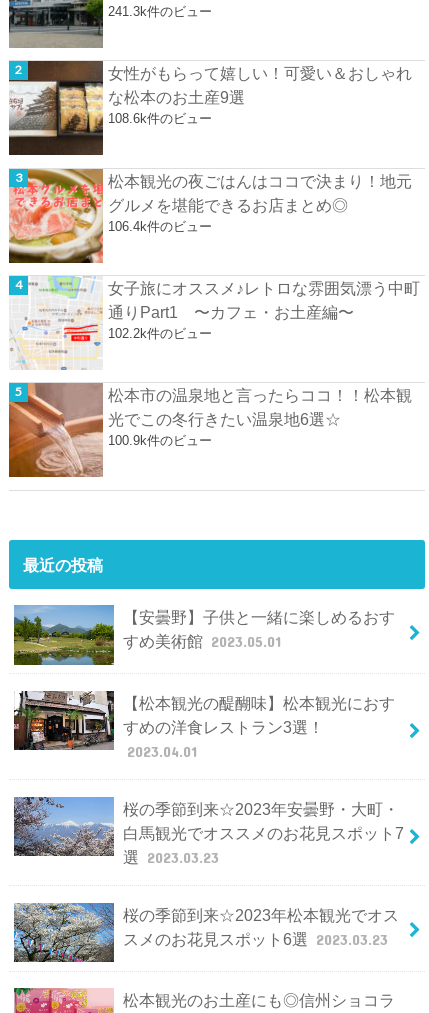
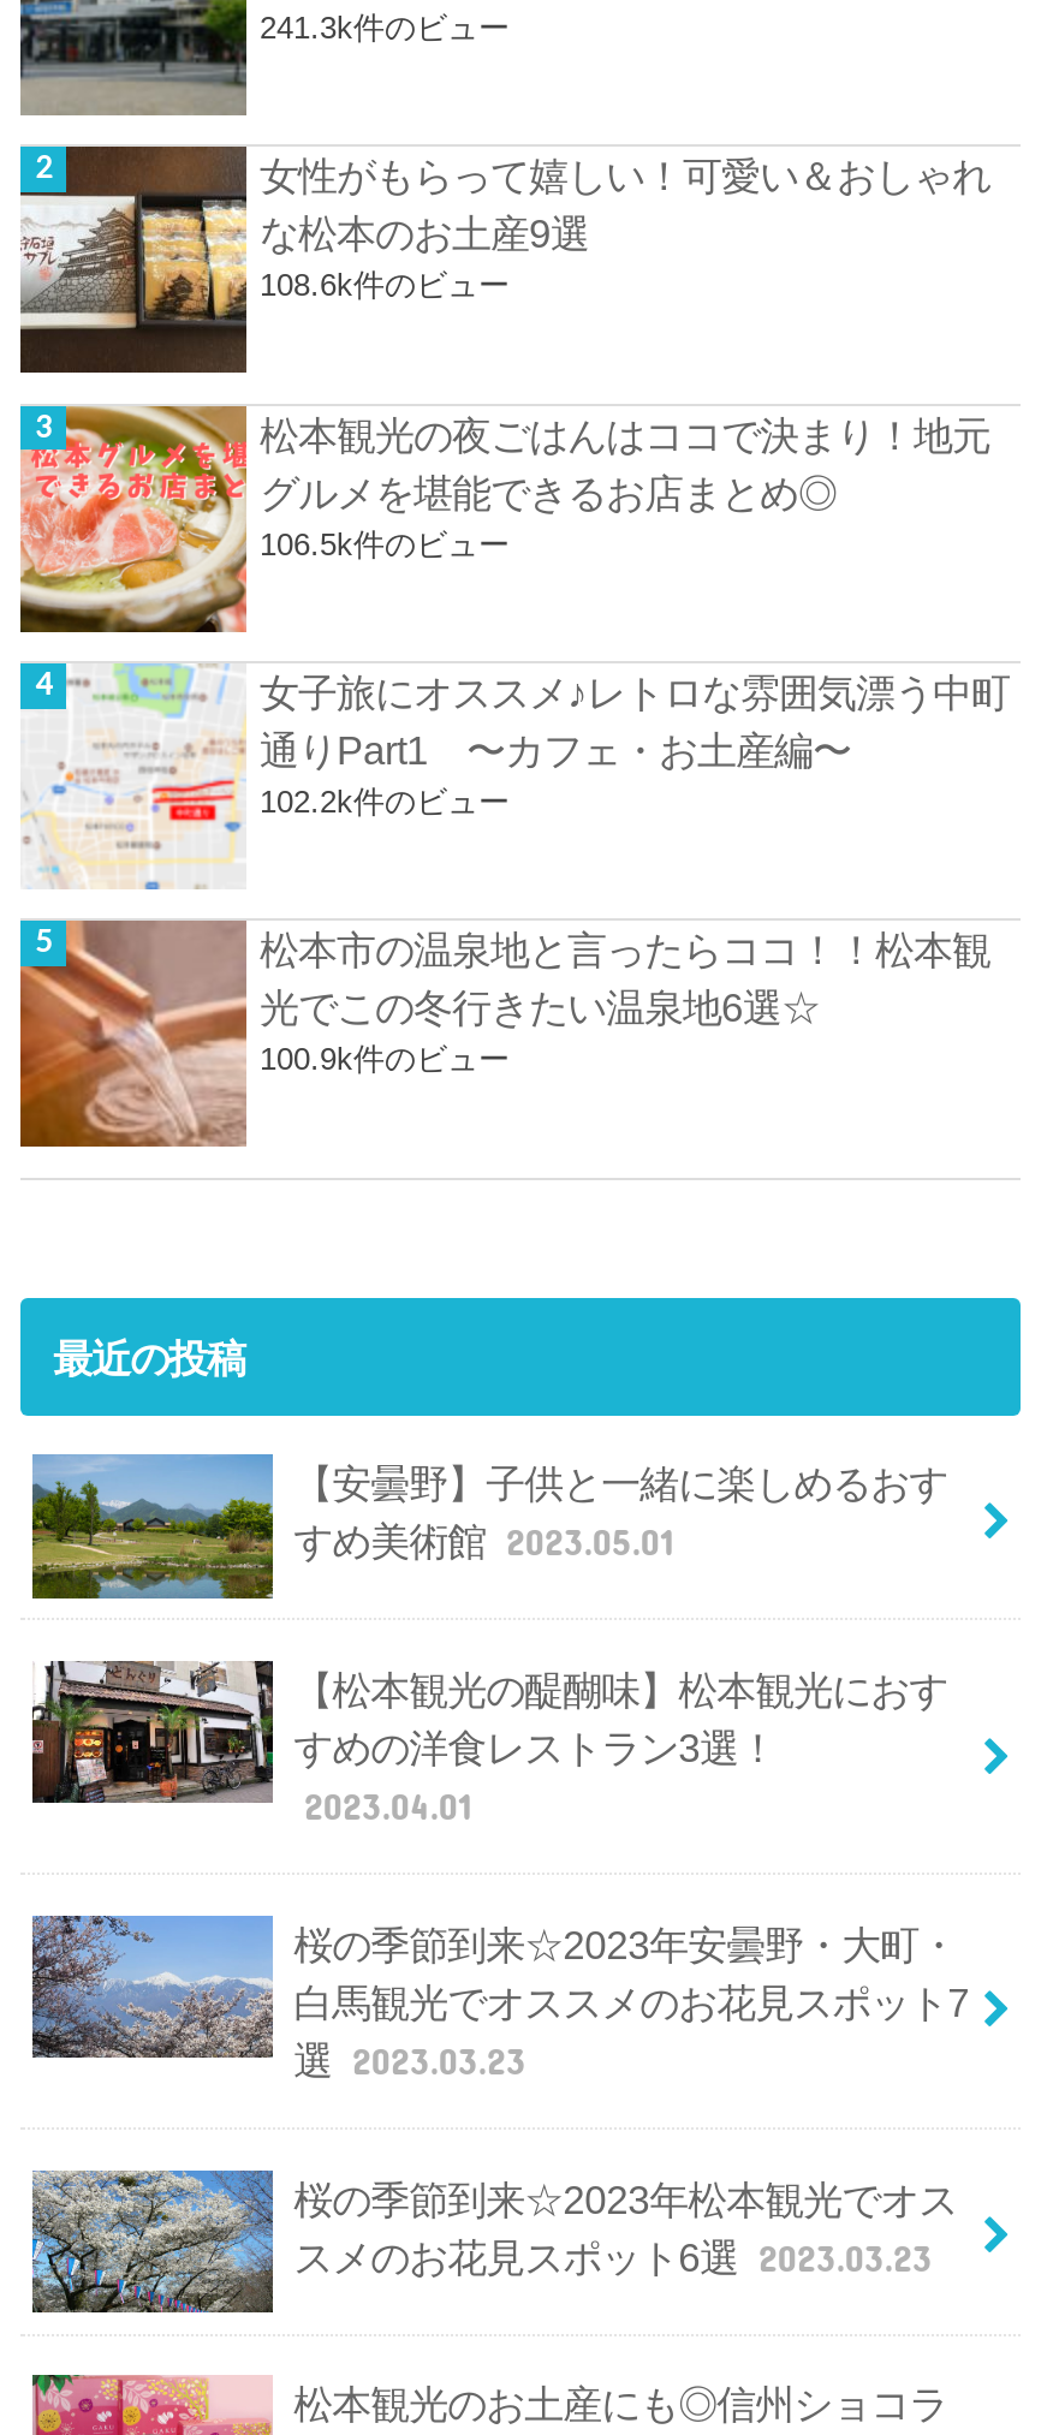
- 106.4k件のビュー
+ 106.5k件のビュー
